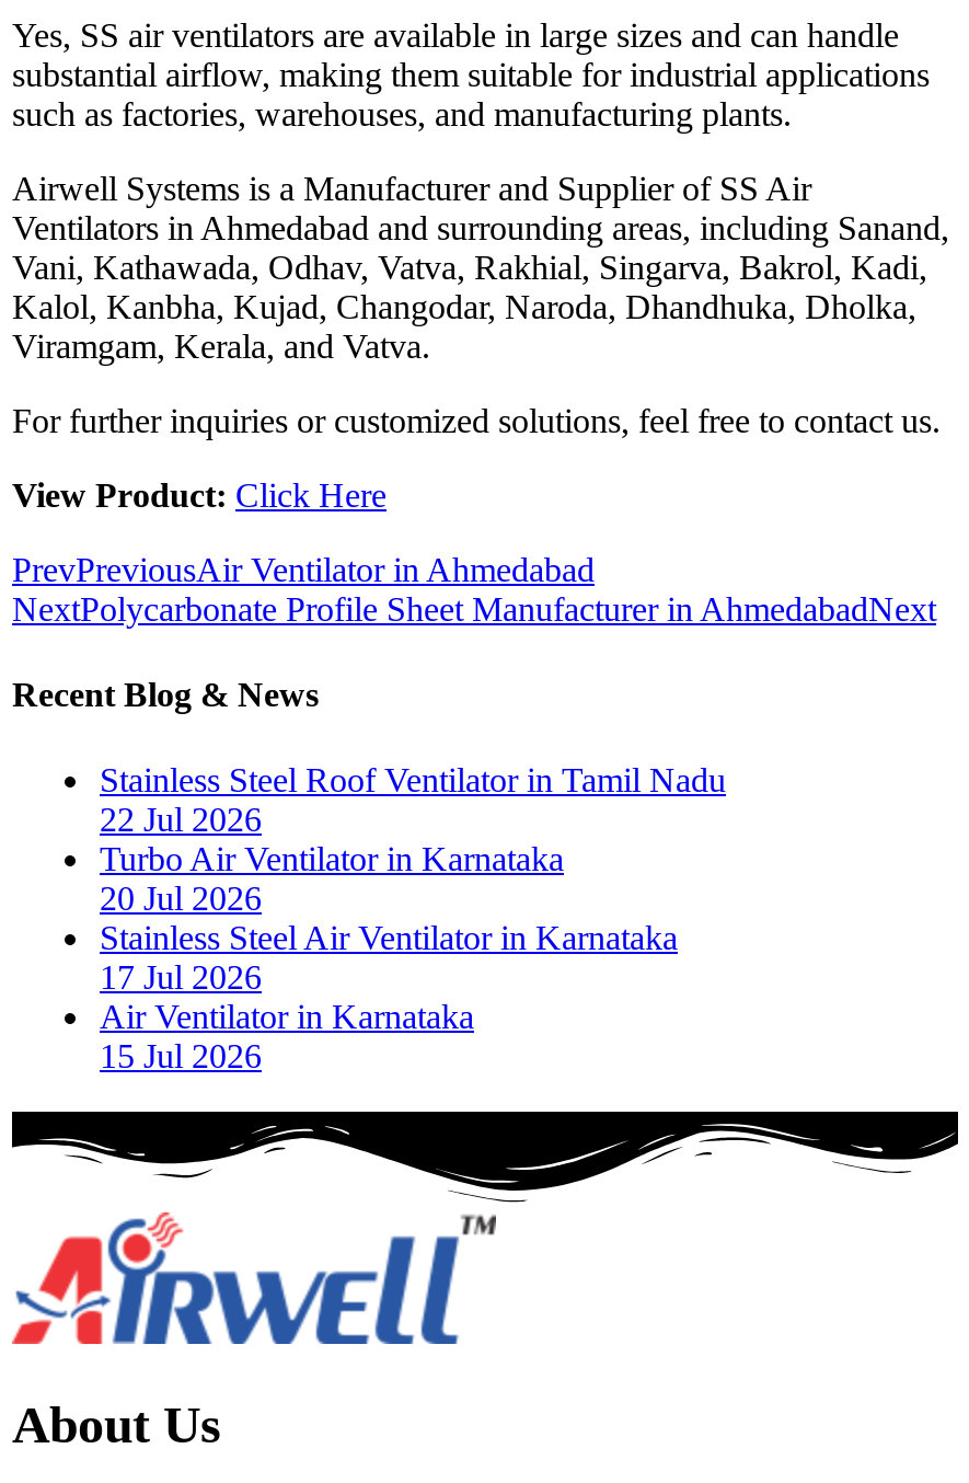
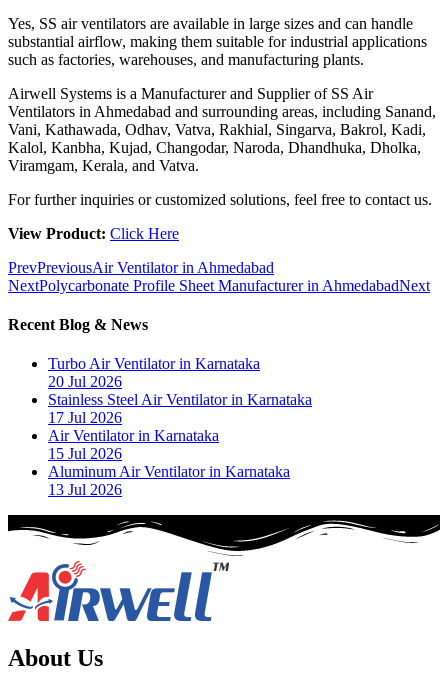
- Stainless Steel Roof Ventilator in Tamil Nadu
- 22 Jul 2026

moved up: Turbo Air Ventilator in Karnataka | 20 Jul 2026 | Stainless Steel Air Ventilator in Karnataka | 17 Jul 2026 | Air Ventilator in Karnataka | 15 Jul 2026

+ Aluminum Air Ventilator in Karnataka
+ 13 Jul 2026
